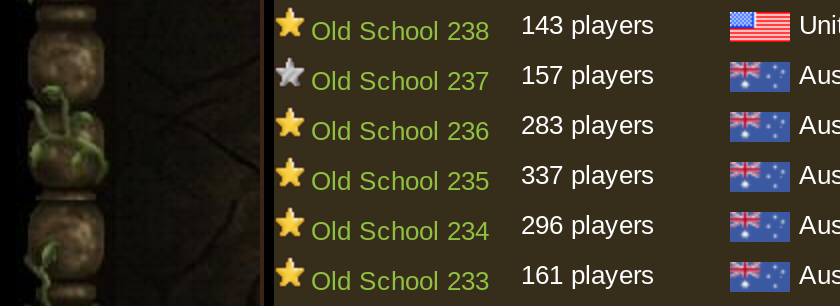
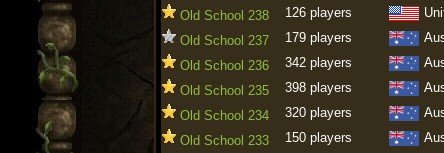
- Old School 238 143 players
+ Old School 238 126 players

- Old School 237 157 players
+ Old School 237 179 players

- Old School 236 283 players
+ Old School 236 342 players

- Old School 235 337 players
+ Old School 235 398 players

- Old School 234 296 players
+ Old School 234 320 players

- Old School 233 161 players
+ Old School 233 150 players
